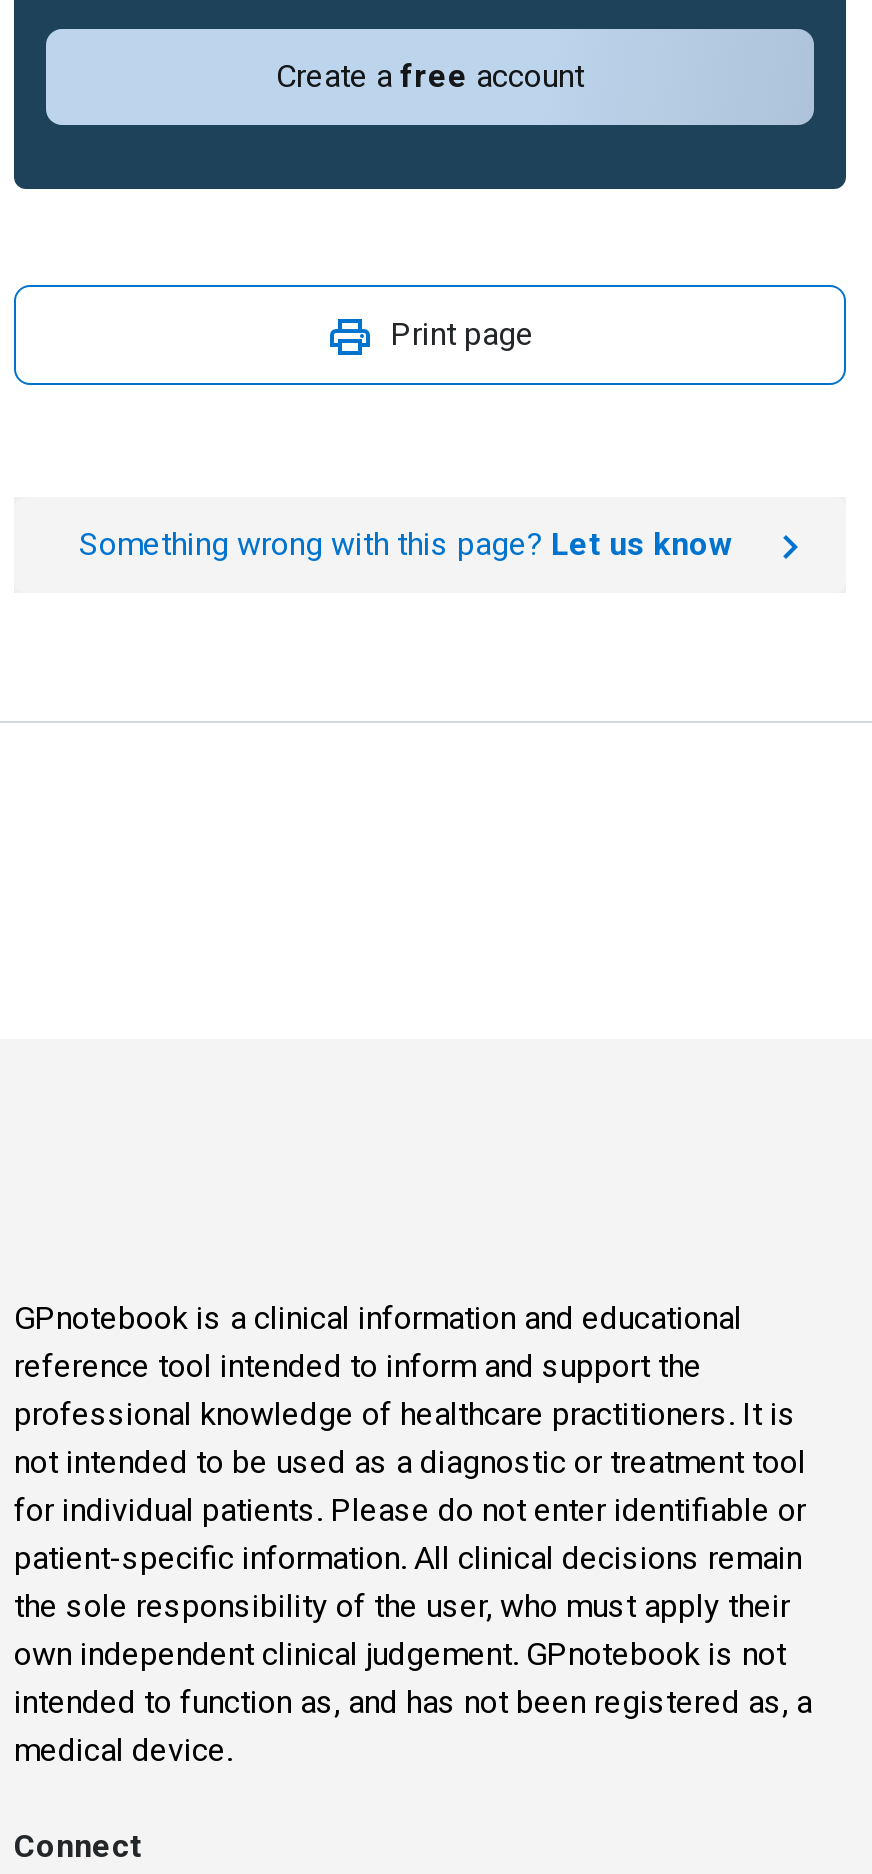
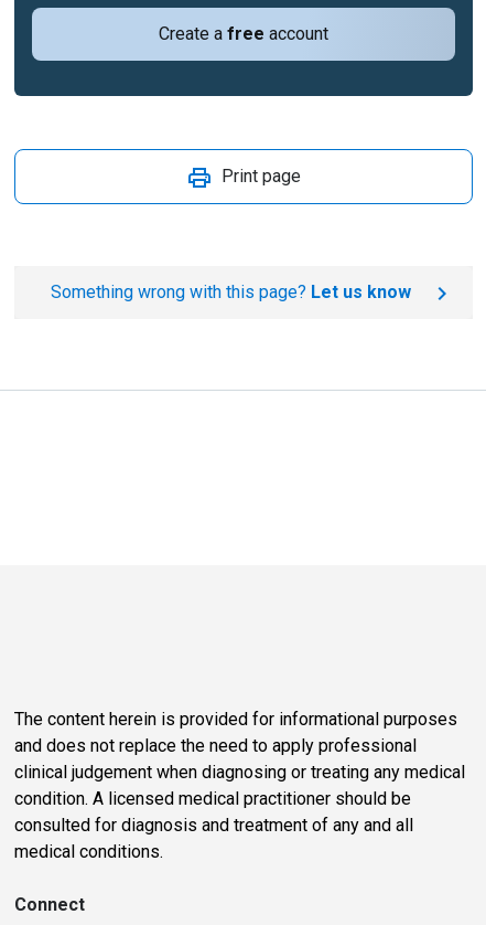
- GPnotebook is a clinical information and educational
- reference tool intended to inform and support the
- professional knowledge of healthcare practitioners. It is
- not intended to be used as a diagnostic or treatment tool
- for individual patients. Please do not enter identifiable or
- patient-specific information. All clinical decisions remain
- the sole responsibility of the user, who must apply their
- own independent clinical judgement. GPnotebook is not
- intended to function as, and has not been registered as, a
- medical device.
+ The content herein is provided for informational purposes
+ and does not replace the need to apply professional
+ clinical judgement when diagnosing or treating any medical
+ condition. A licensed medical practitioner should be
+ consulted for diagnosis and treatment of any and all
+ medical conditions.
